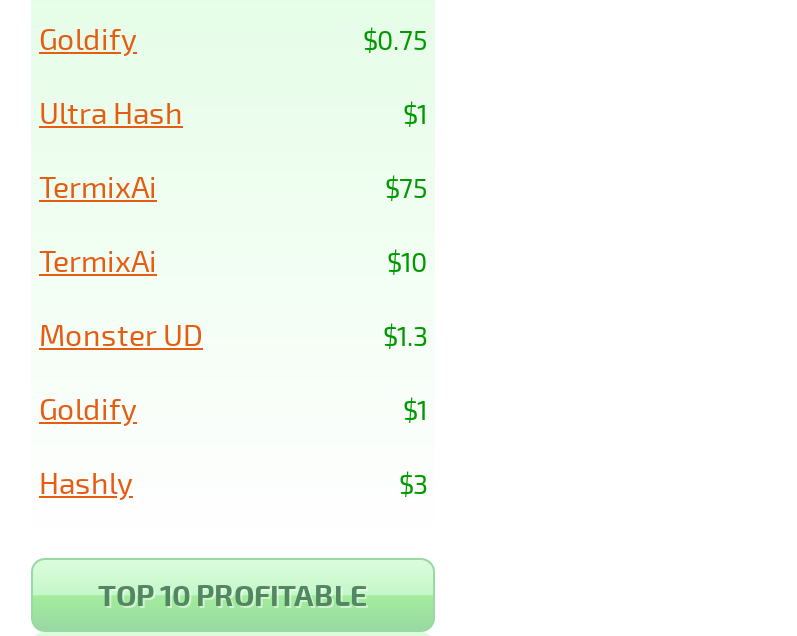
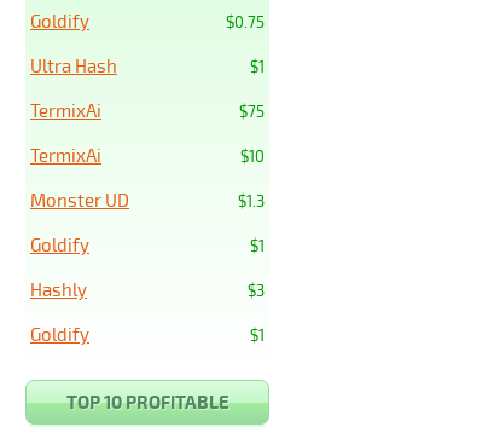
+ $1
+ Goldify
